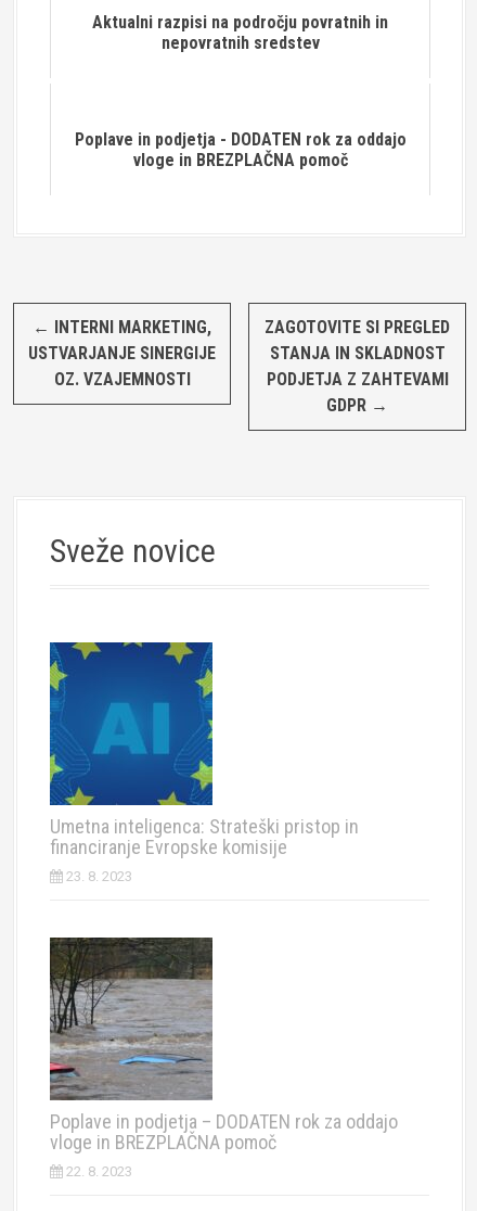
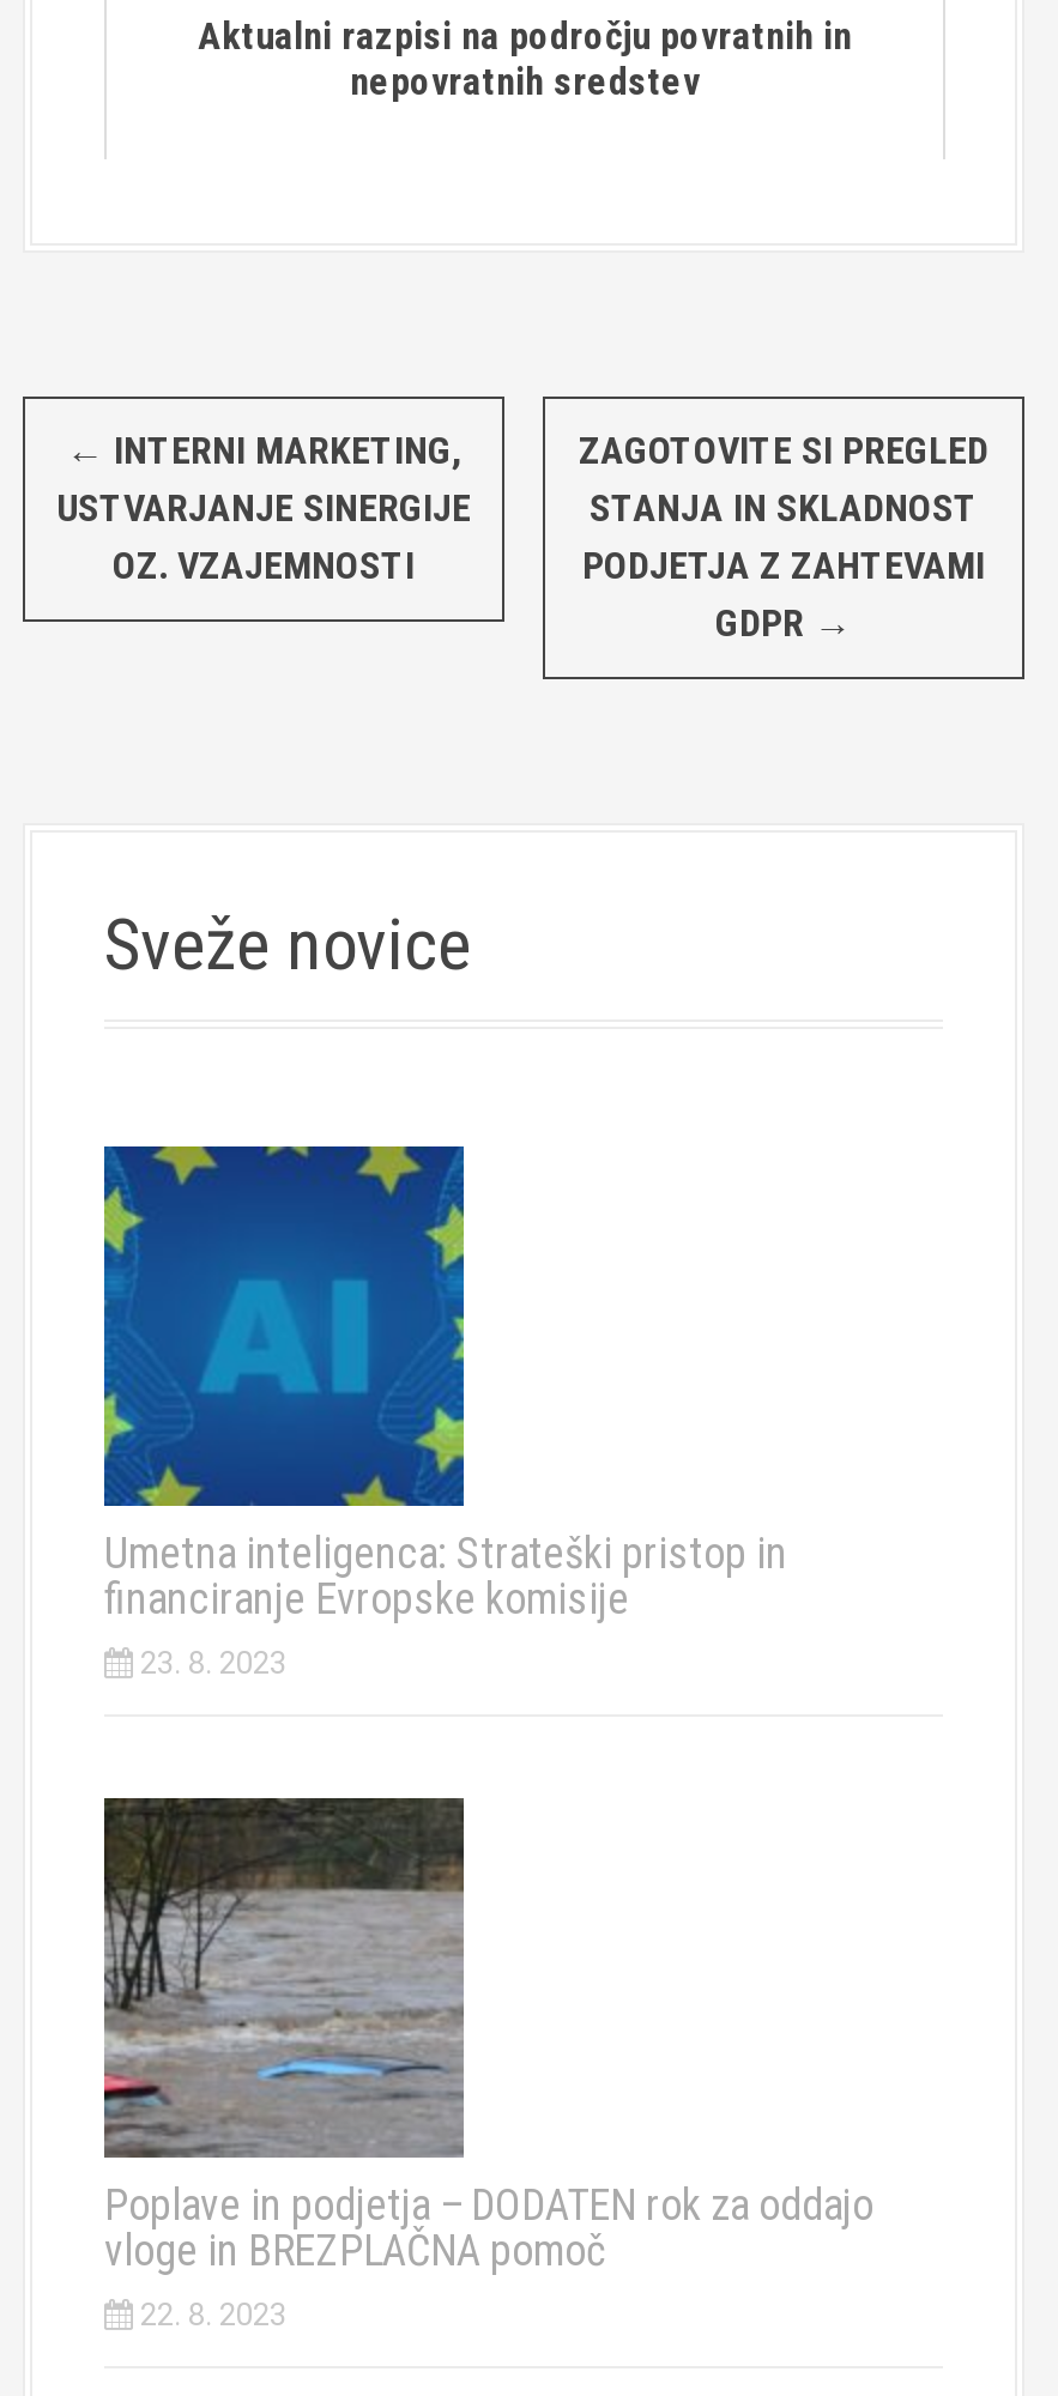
- Poplave in podjetja - DODATEN rok za oddajo
- vloge in BREZPLAČNA pomoč
